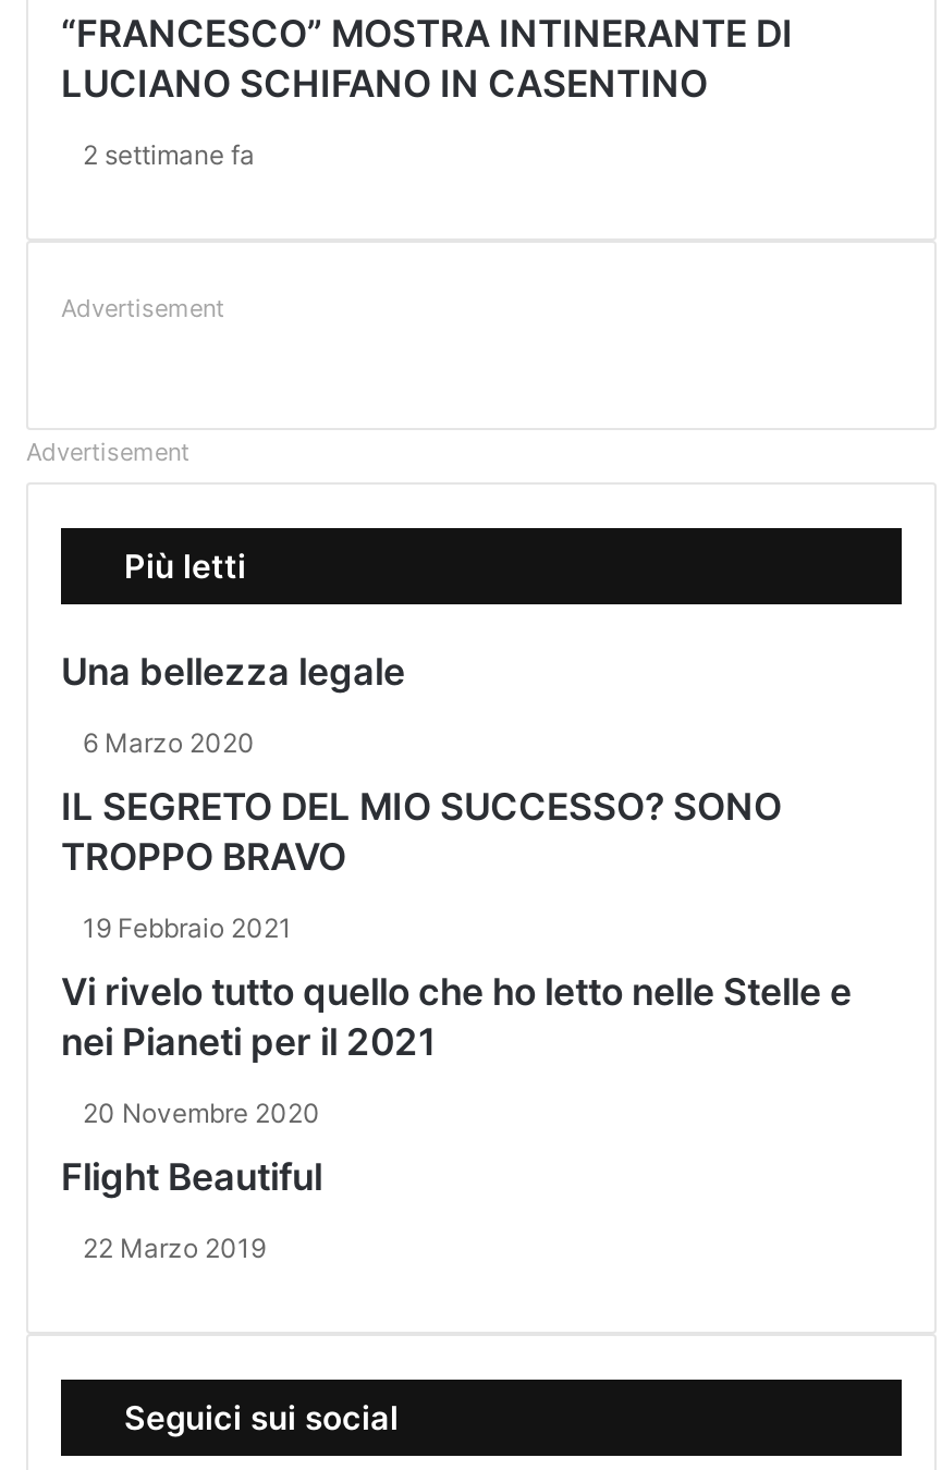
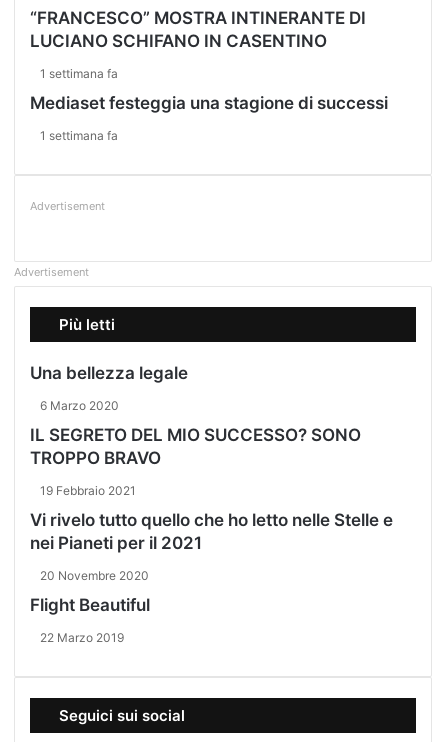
- 2 settimane fa
+ 1 settimana fa
+ Mediaset festeggia una stagione di successi
+ 1 settimana fa
